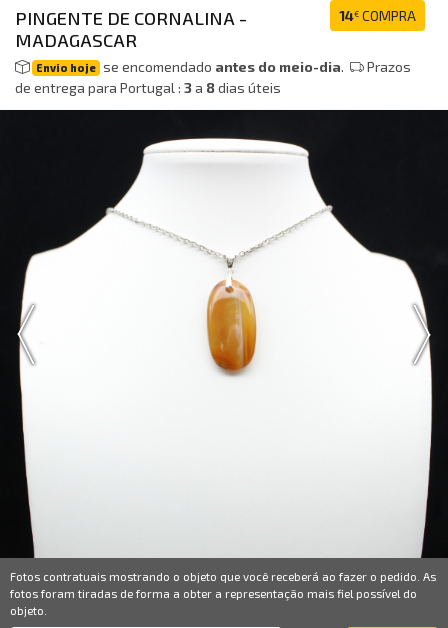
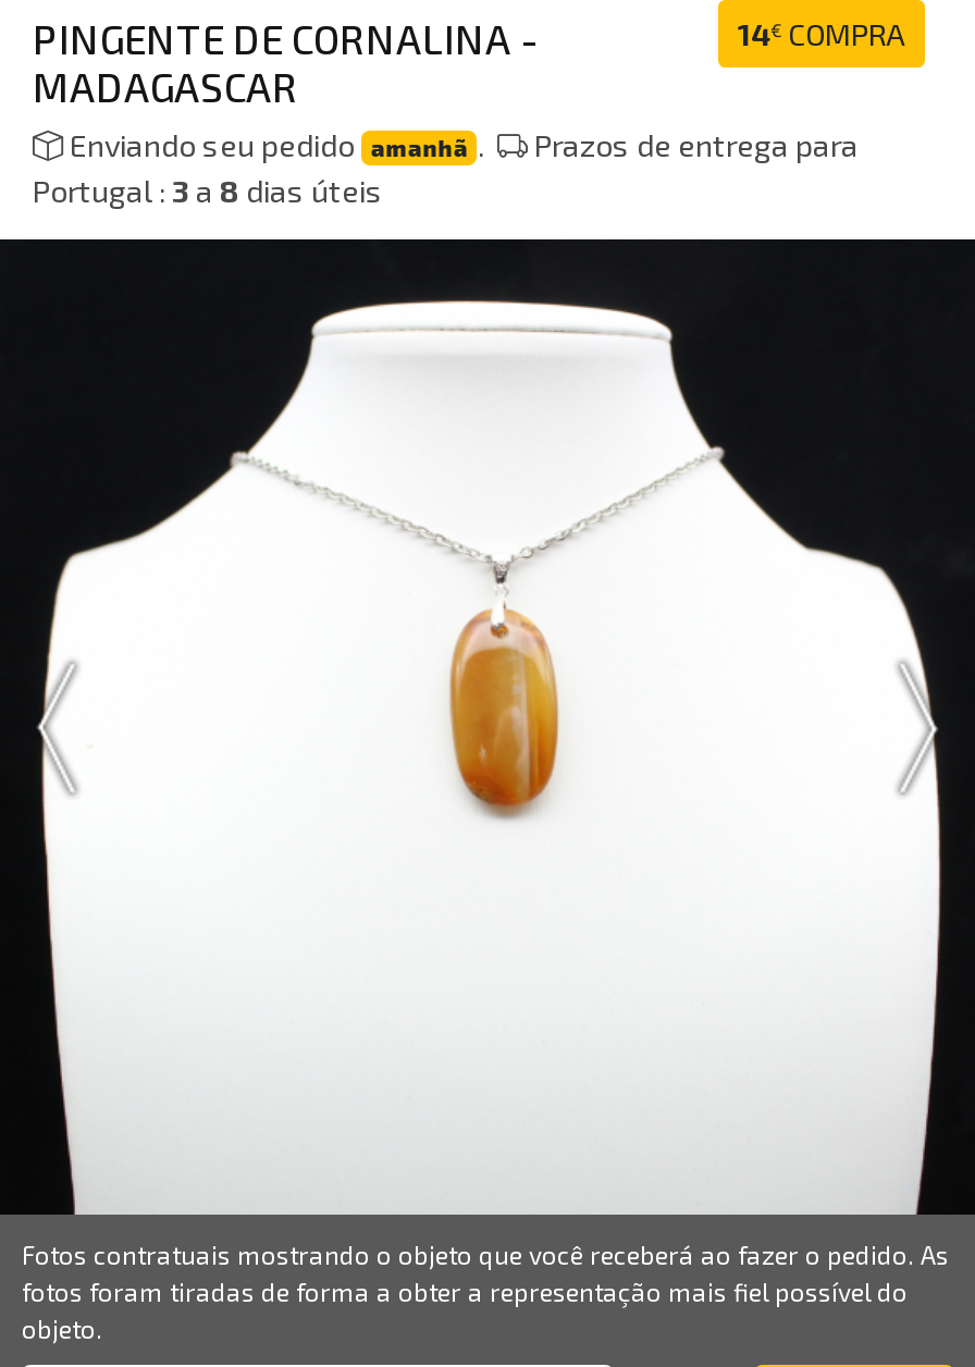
- Envio hoje se encomendado antes do meio-dia.
- Prazos
- de entrega para Portugal : 3 a 8 dias úteis
+ Enviando seu pedido amanhã .
+ Prazos de entrega para
+ Portugal : 3 a 8 dias úteis
